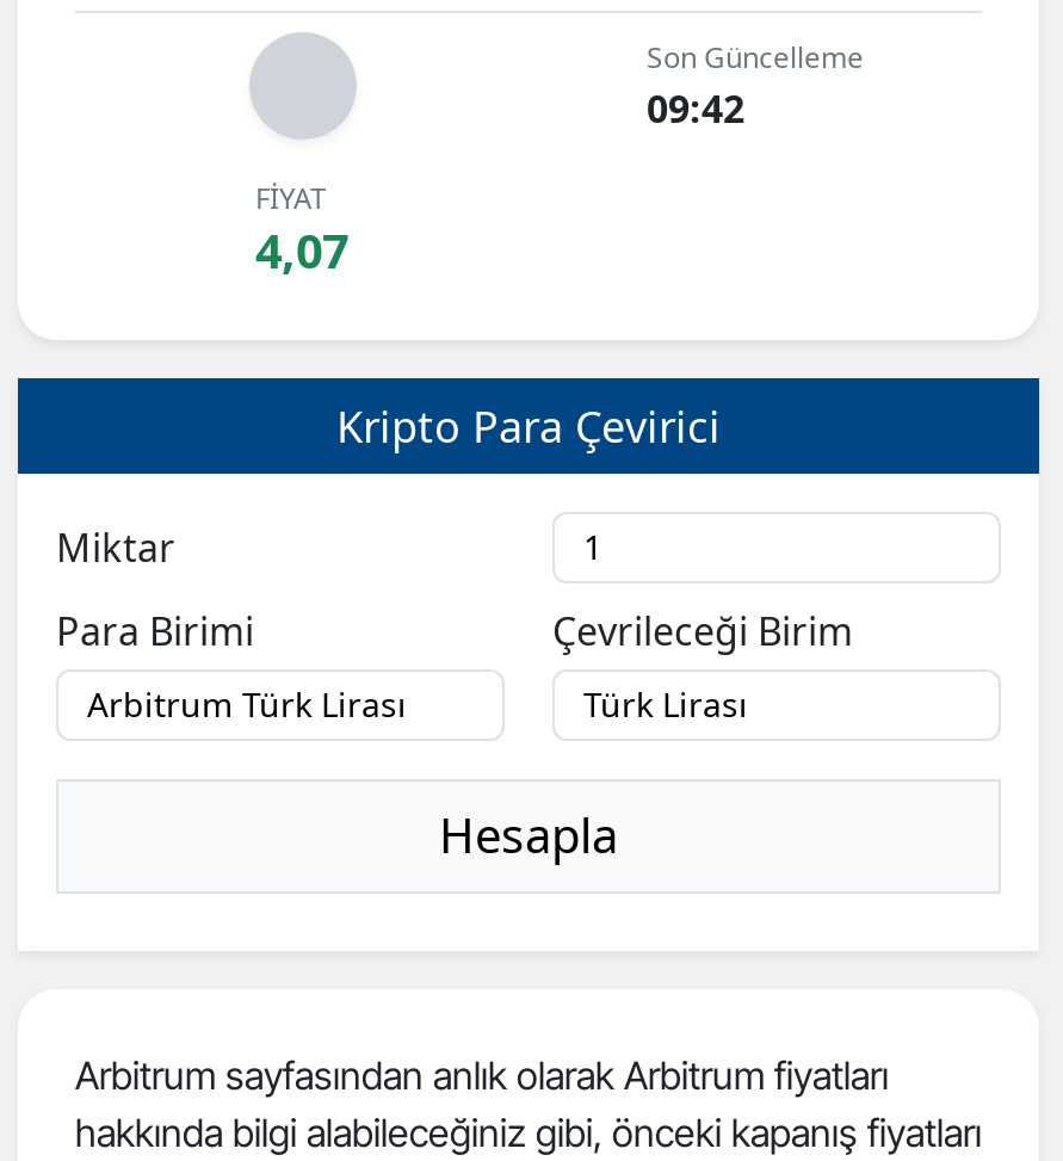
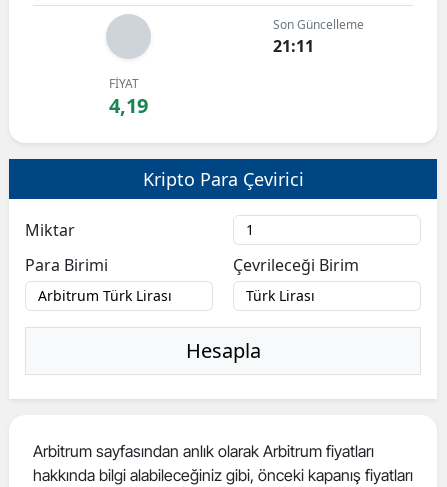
- 09:42
+ 21:11

- 4,07
+ 4,19
